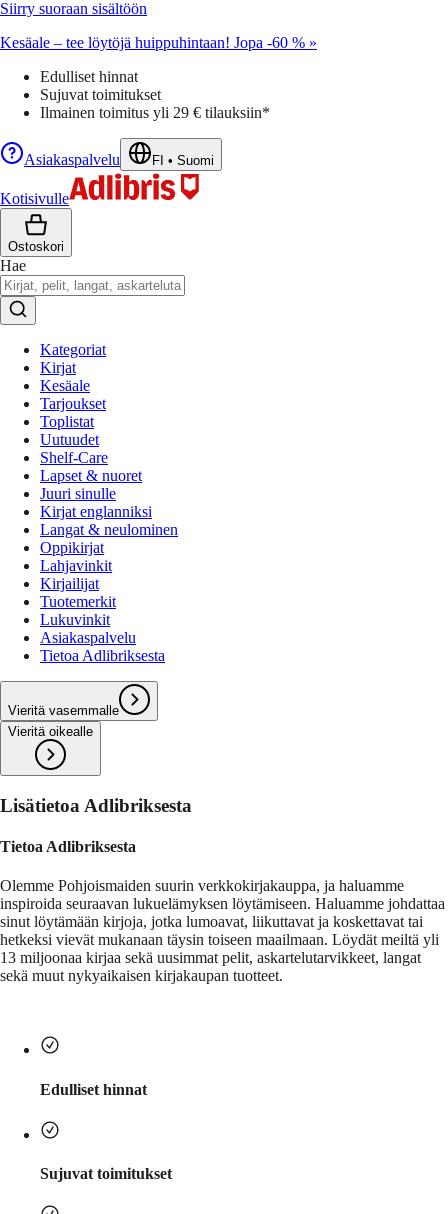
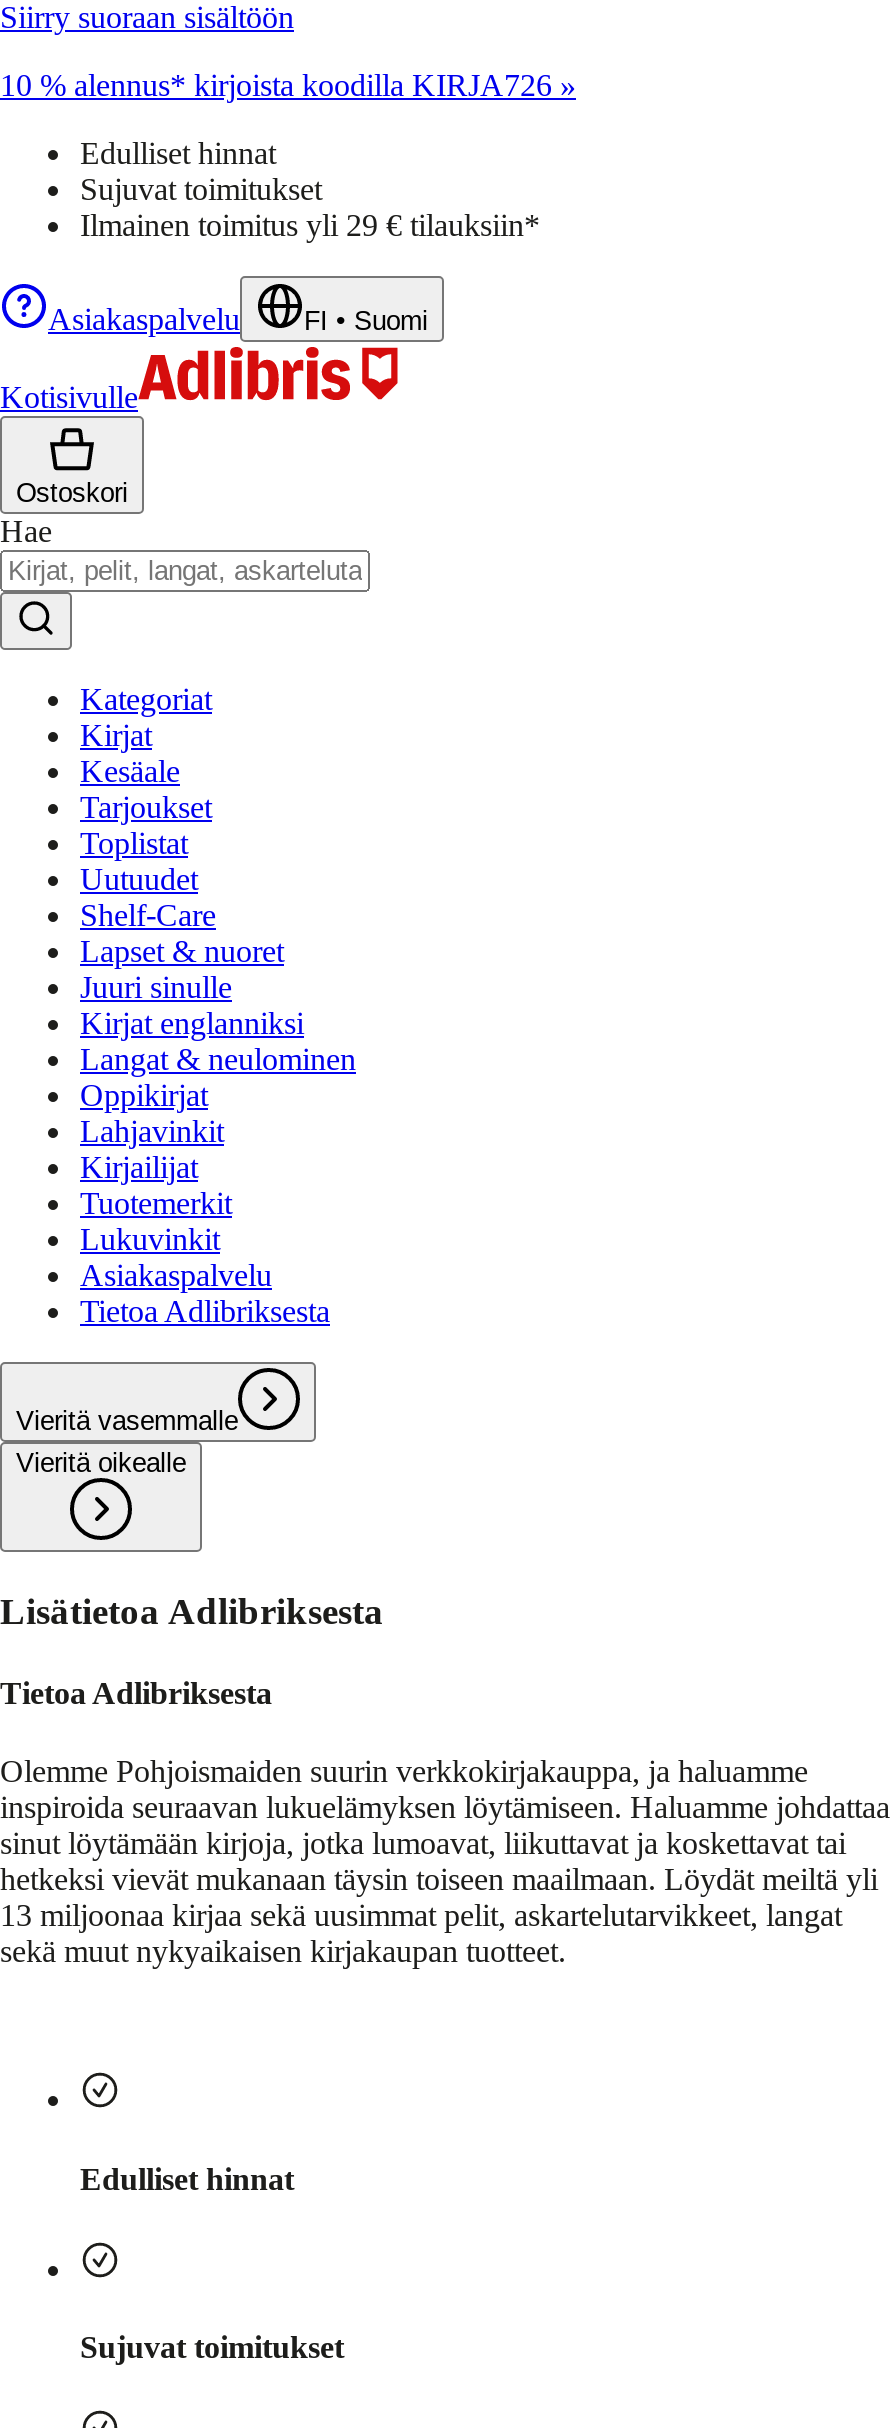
- Kesäale – tee löytöjä huippuhintaan! Jopa -60 % »
+ 10 % alennus* kirjoista koodilla KIRJA726 »
